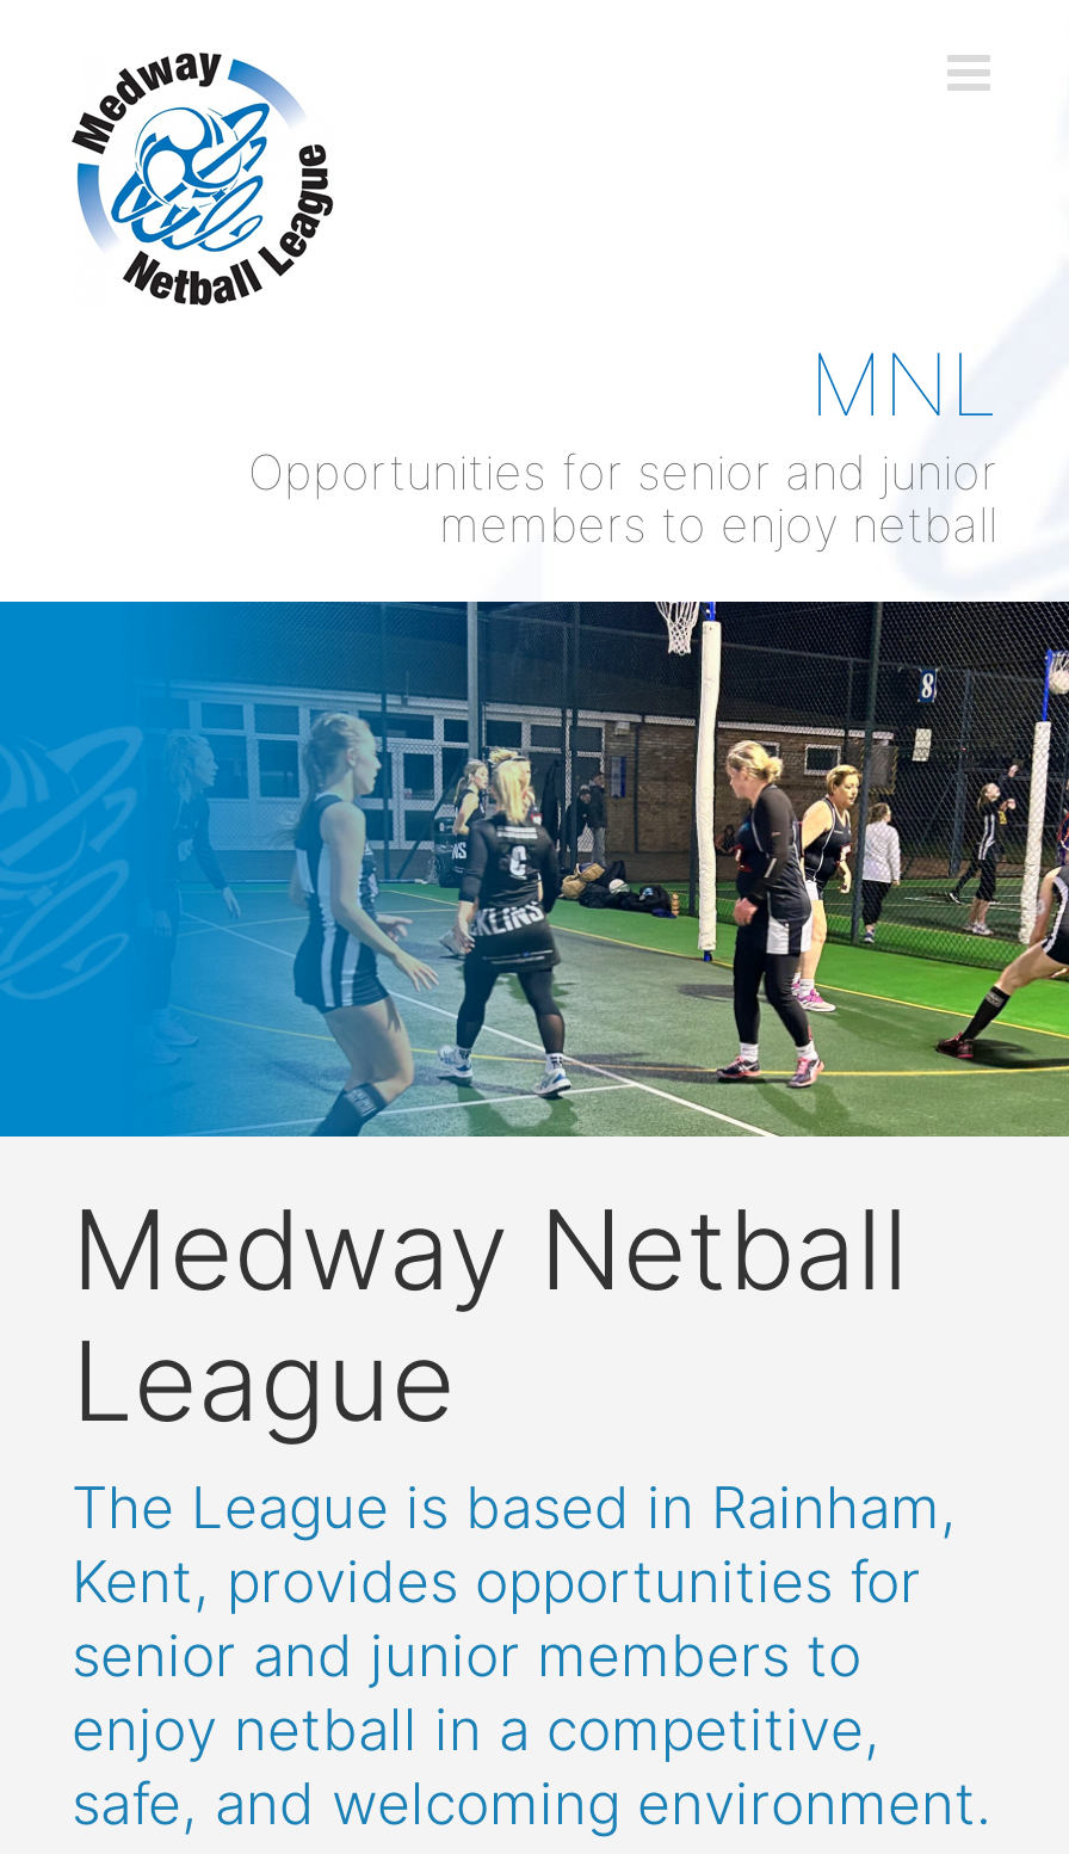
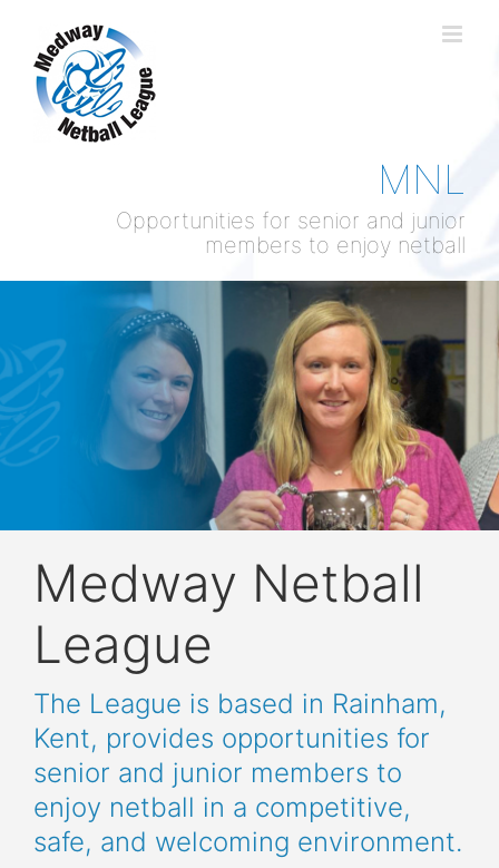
- [image]
+ [image]
